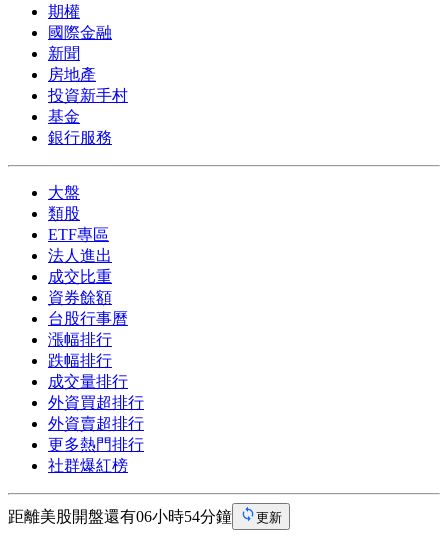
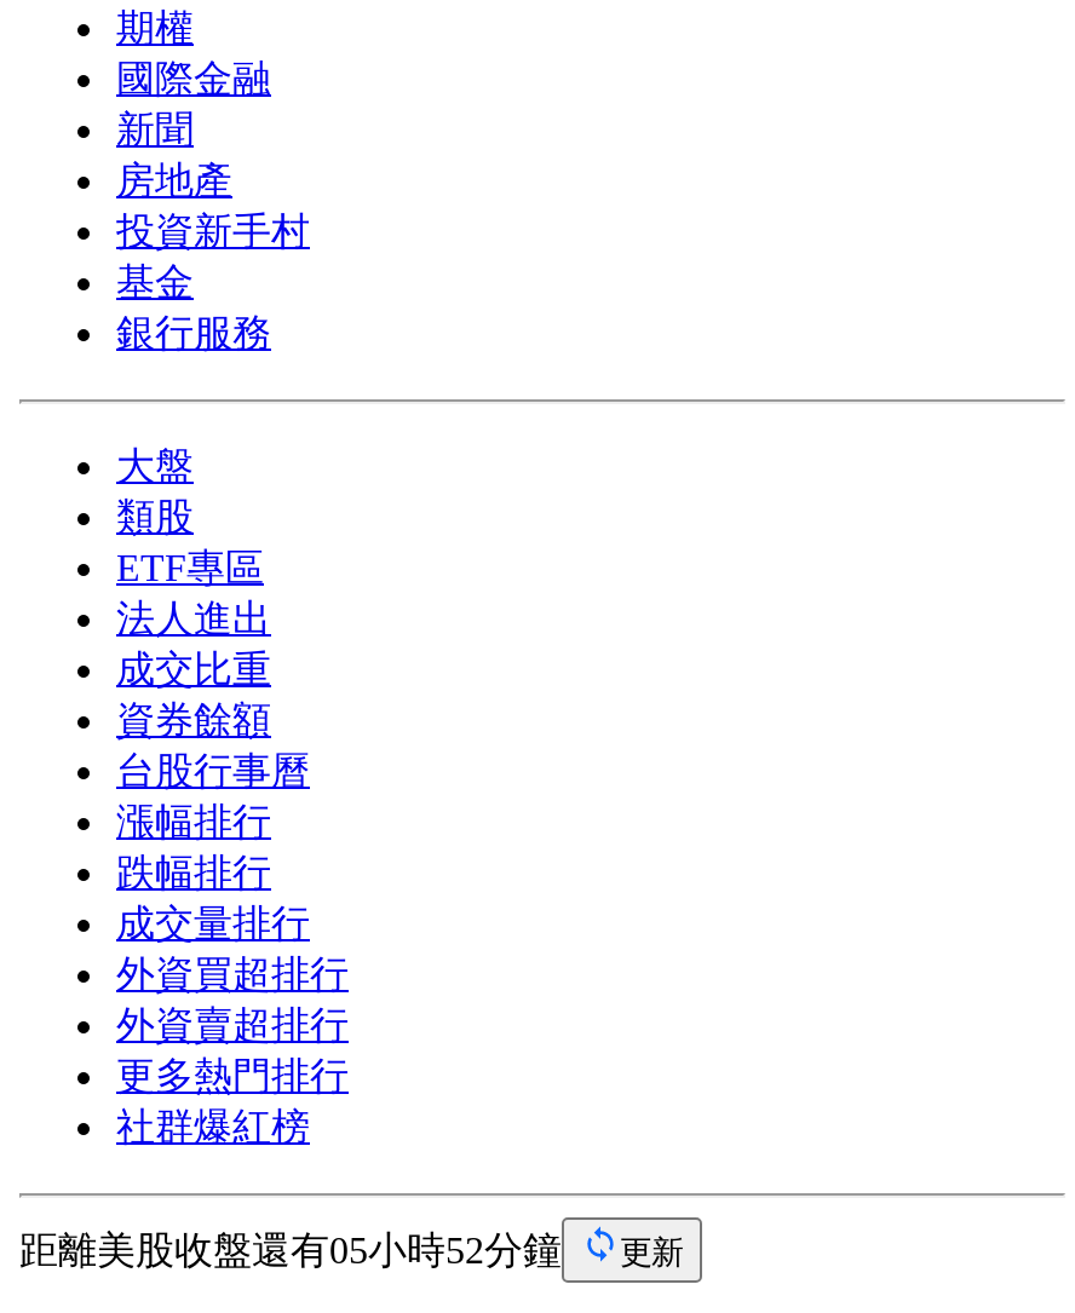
- 距離美股開盤還有06小時54分鐘
+ 距離美股收盤還有05小時52分鐘
